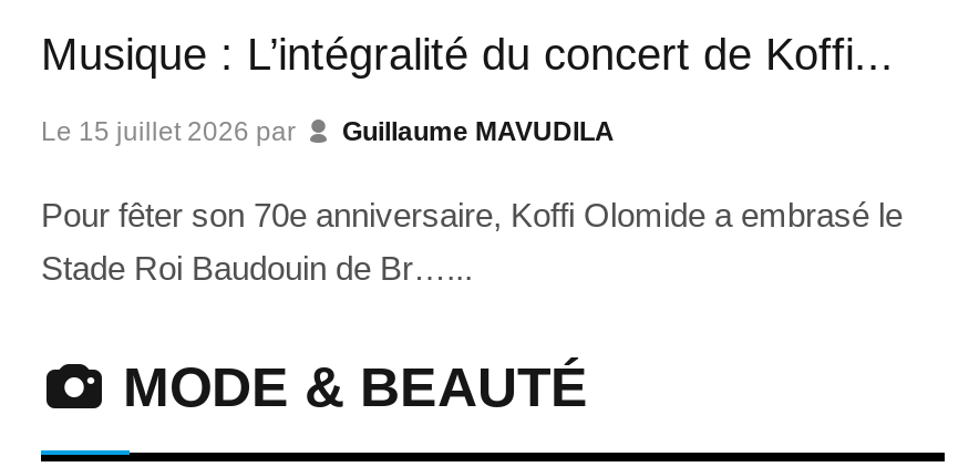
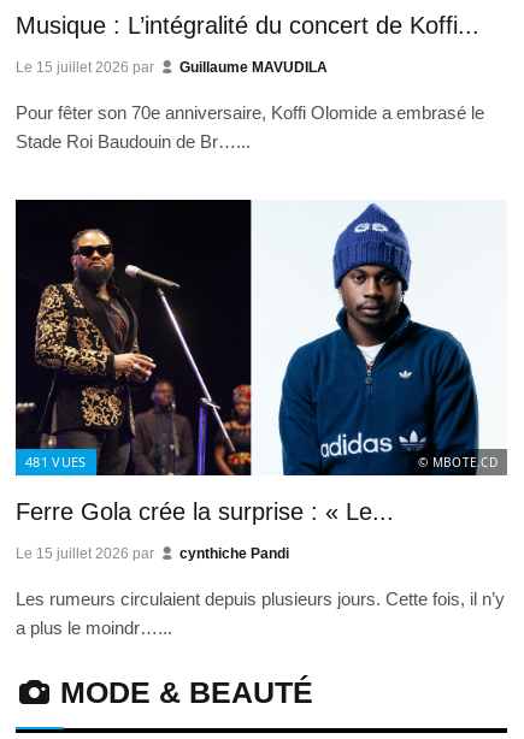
+ [image]
+ 481 VUES
+ © MBOTE.CD
+ Ferre Gola crée la surprise : « Le...
+ Le 15 juillet 2026 par
+ cynthiche Pandi
+ Les rumeurs circulaient depuis plusieurs jours. Cette fois, il n’y
+ a plus le moindr…...

+ [image]
